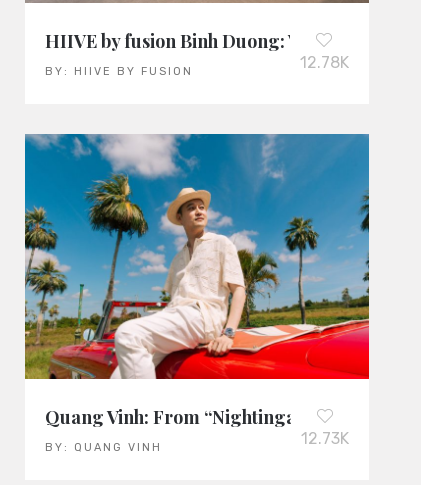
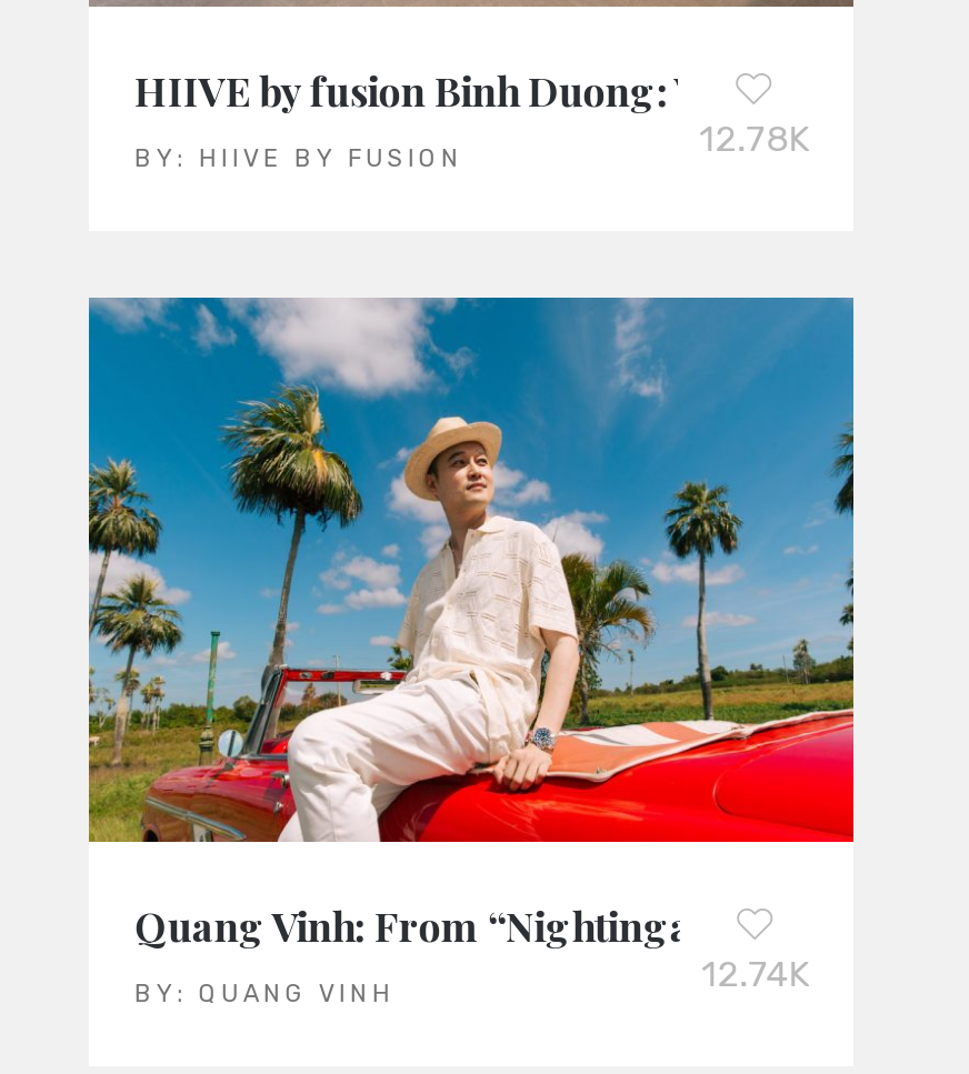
- 12.73K
+ 12.74K
